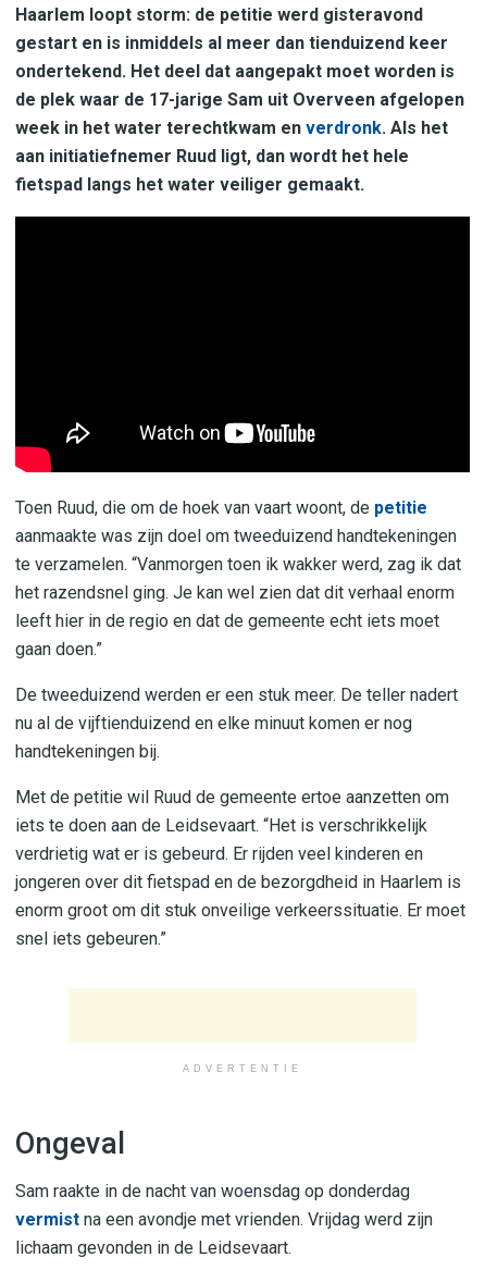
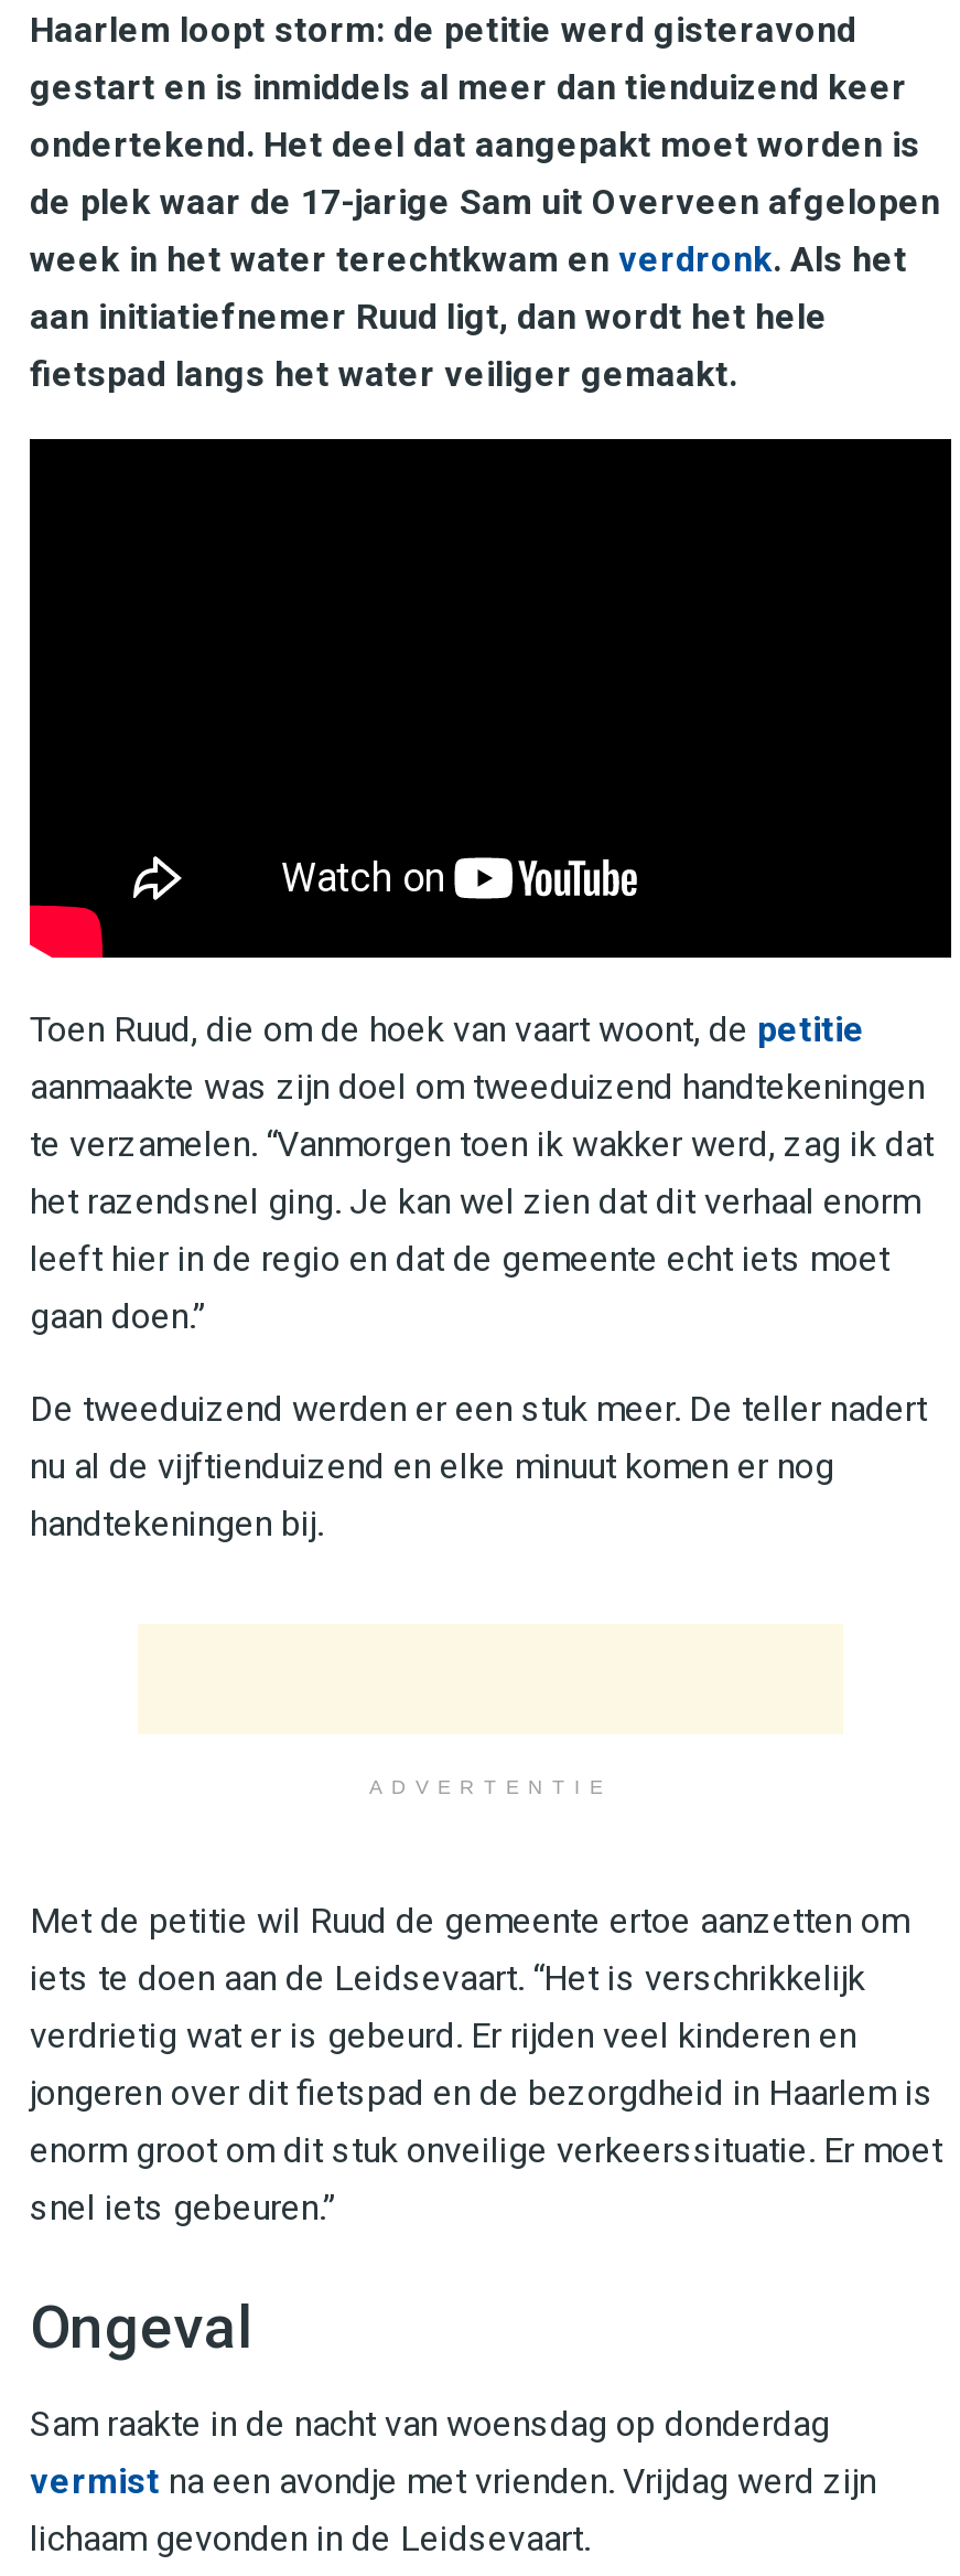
moved down: Met de petitie wil Ruud de gemeente ertoe aanzetten om | iets te doen aan de Leidsevaart. “Het is verschrikkelijk | verdrietig wat er is gebeurd. Er rijden veel kinderen en | jongeren over dit fietspad en de bezorgdheid in Haarlem is | enorm groot om dit stuk onveilige verkeerssituatie. Er moet | snel iets gebeuren.”

moved up: ADVERTENTIE
